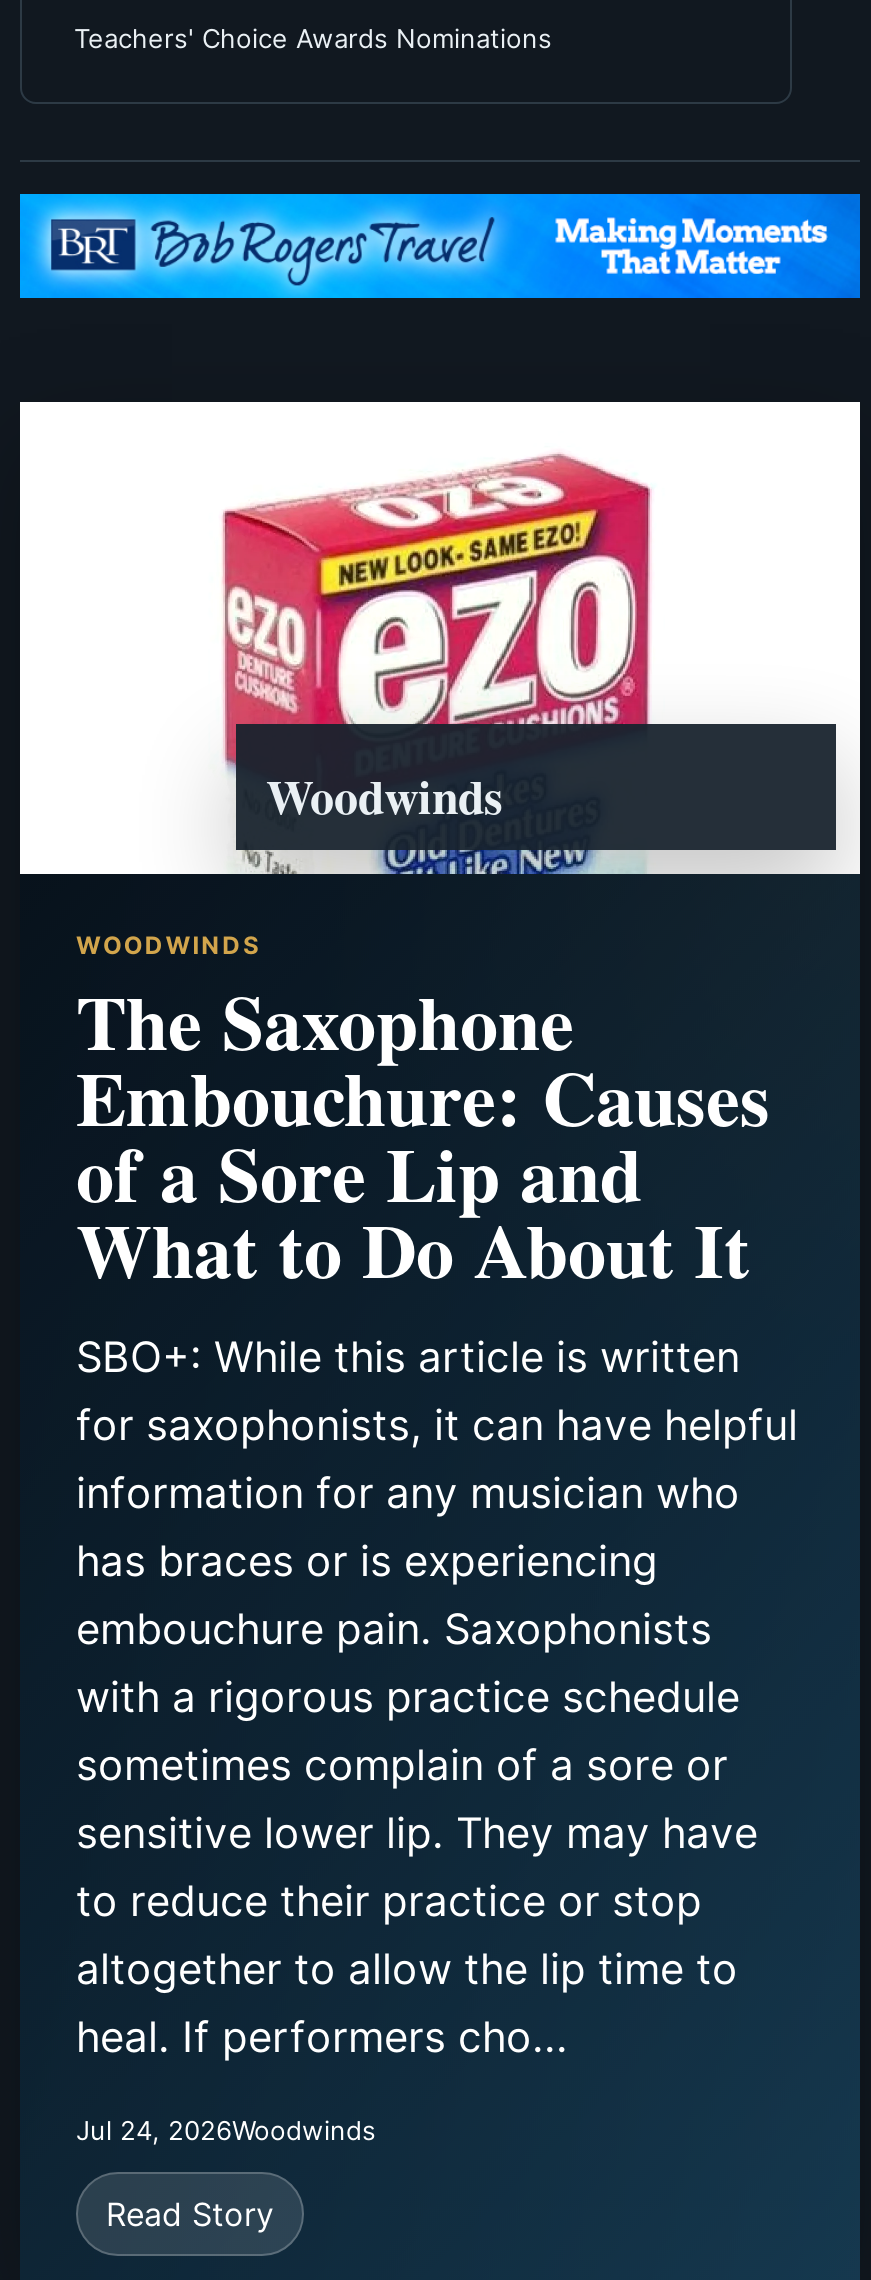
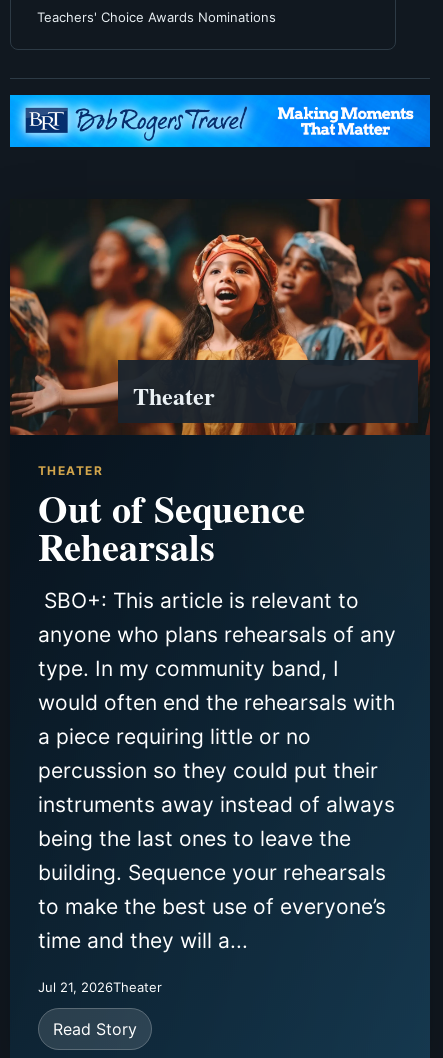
- [image]
- Woodwinds
+ [image]
+ Theater

- WOODWINDS
- The Saxophone
- Embouchure: Causes
- of a Sore Lip and
- What to Do About It
- SBO+: While this article is written
- for saxophonists, it can have helpful
- information for any musician who
- has braces or is experiencing
- embouchure pain. Saxophonists
- with a rigorous practice schedule
- sometimes complain of a sore or
- sensitive lower lip. They may have
- to reduce their practice or stop
- altogether to allow the lip time to
- heal. If performers cho...
+ THEATER
+ Out of Sequence
+ Rehearsals
+ SBO+: This article is relevant to
+ anyone who plans rehearsals of any
+ type. In my community band, I
+ would often end the rehearsals with
+ a piece requiring little or no
+ percussion so they could put their
+ instruments away instead of always
+ being the last ones to leave the
+ building. Sequence your rehearsals
+ to make the best use of everyone’s
+ time and they will a...

- Jul 24, 2026Woodwinds
+ Jul 21, 2026Theater
